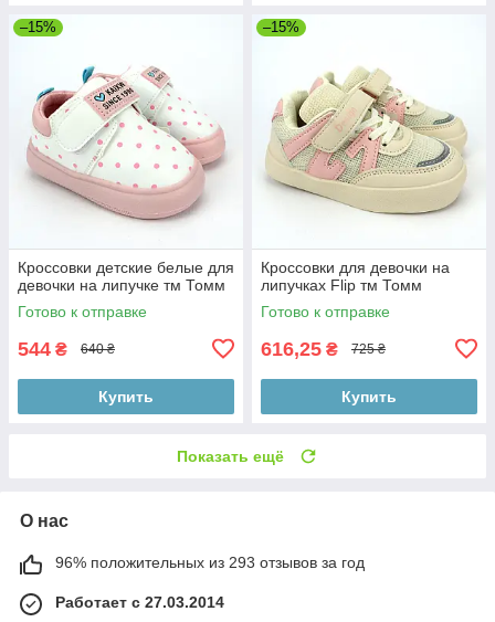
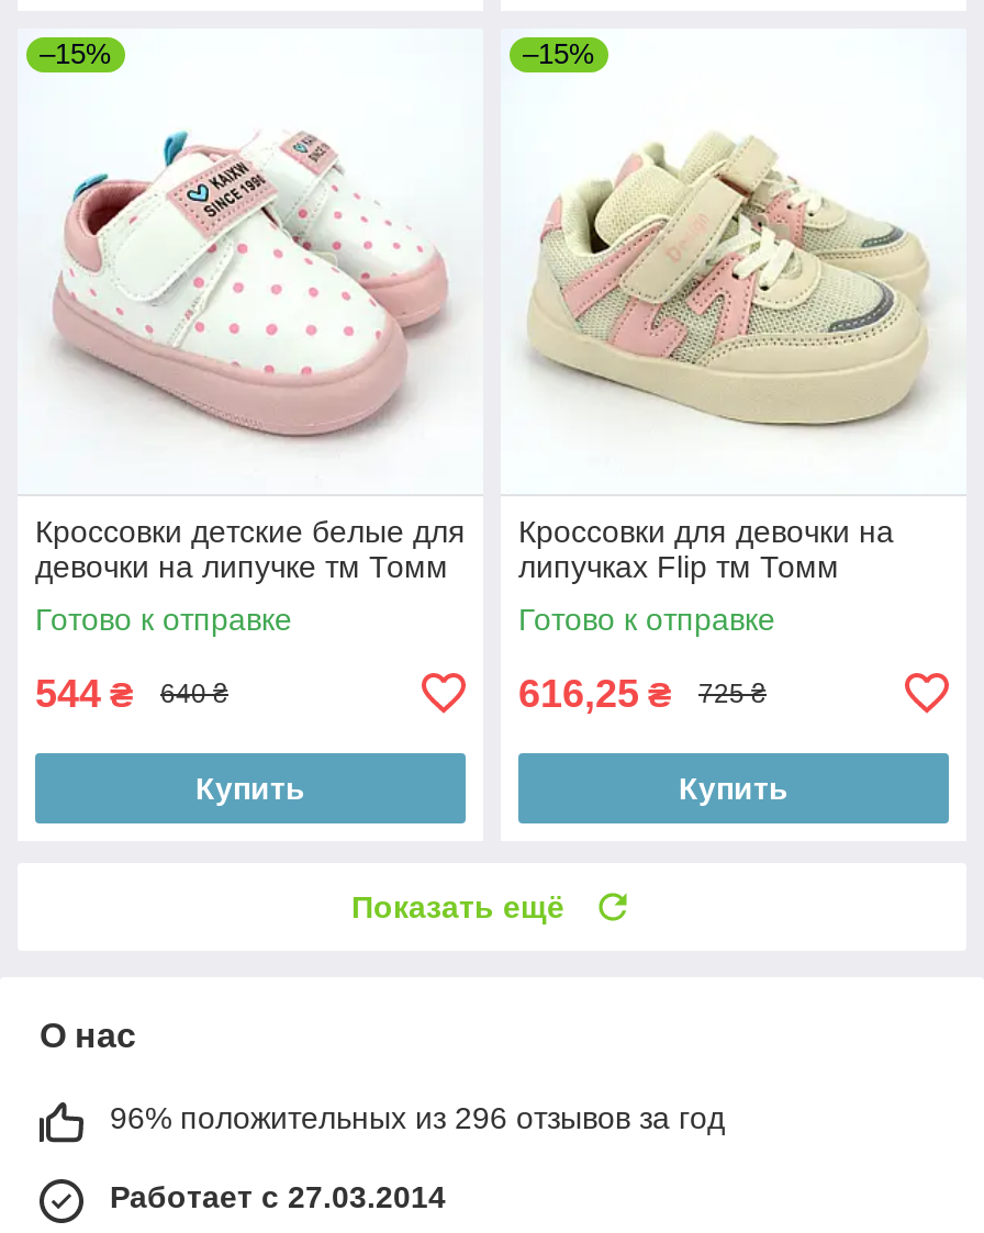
- 96% положительных из 293 отзывов за год
+ 96% положительных из 296 отзывов за год
